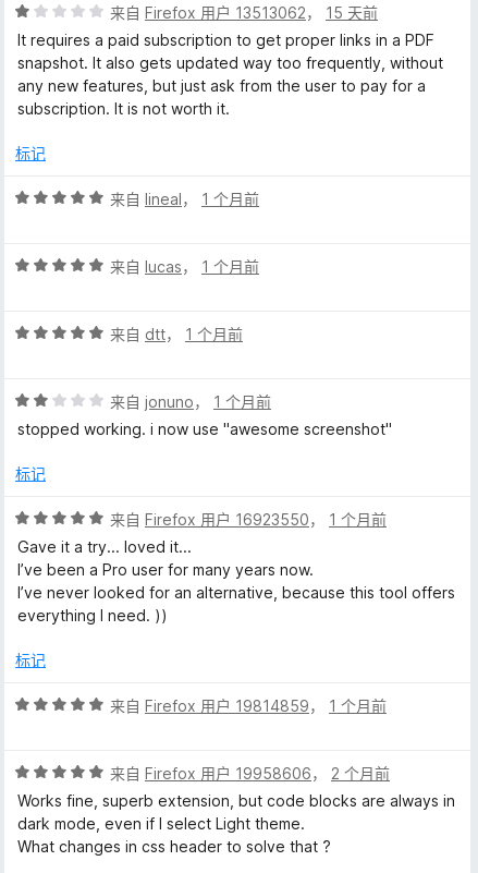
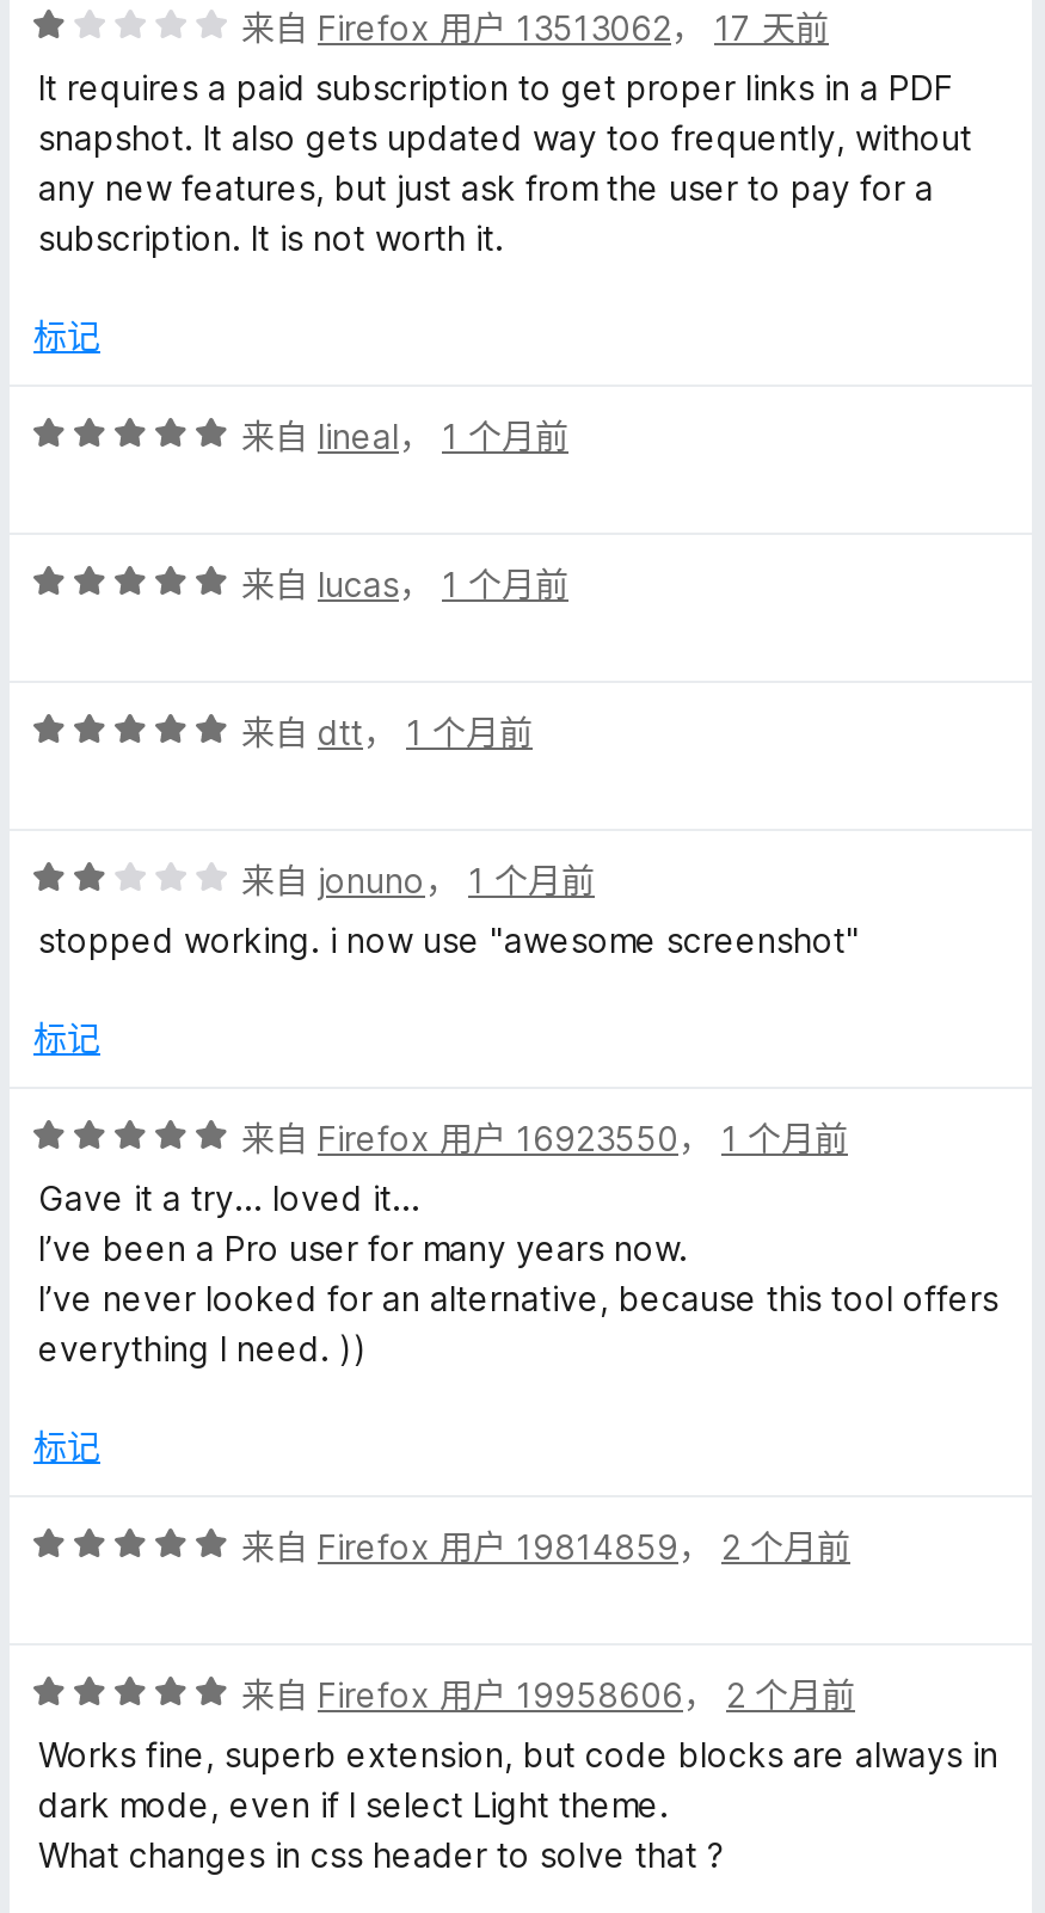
- 来自Firefox 用户 13513062，15 天前
+ 来自Firefox 用户 13513062，17 天前

- 来自Firefox 用户 19814859，1 个月前
+ 来自Firefox 用户 19814859，2 个月前
